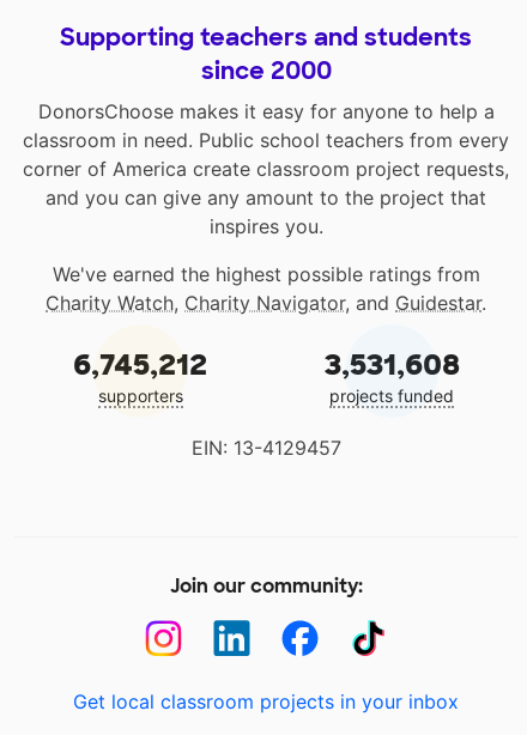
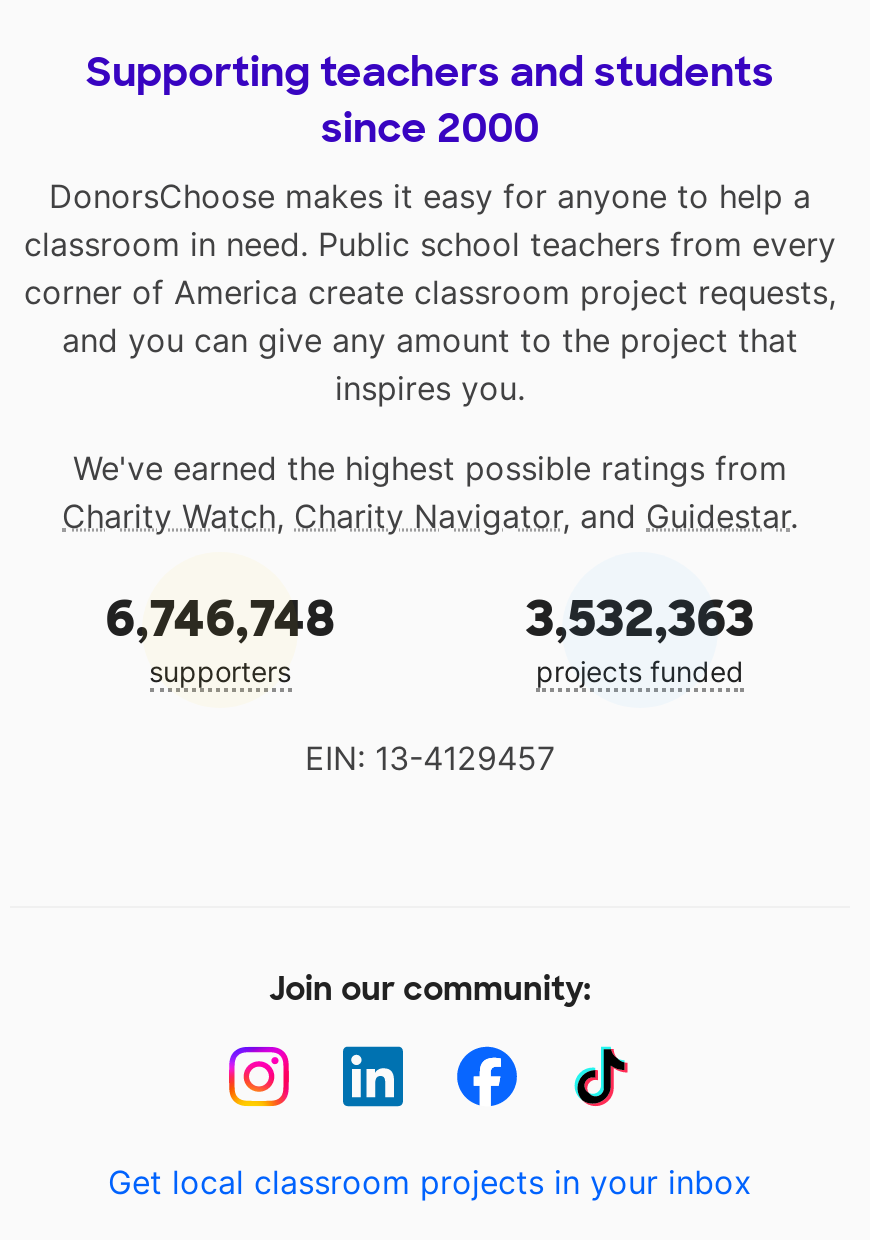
- 6,745,212
+ 6,746,748

- 3,531,608
+ 3,532,363
